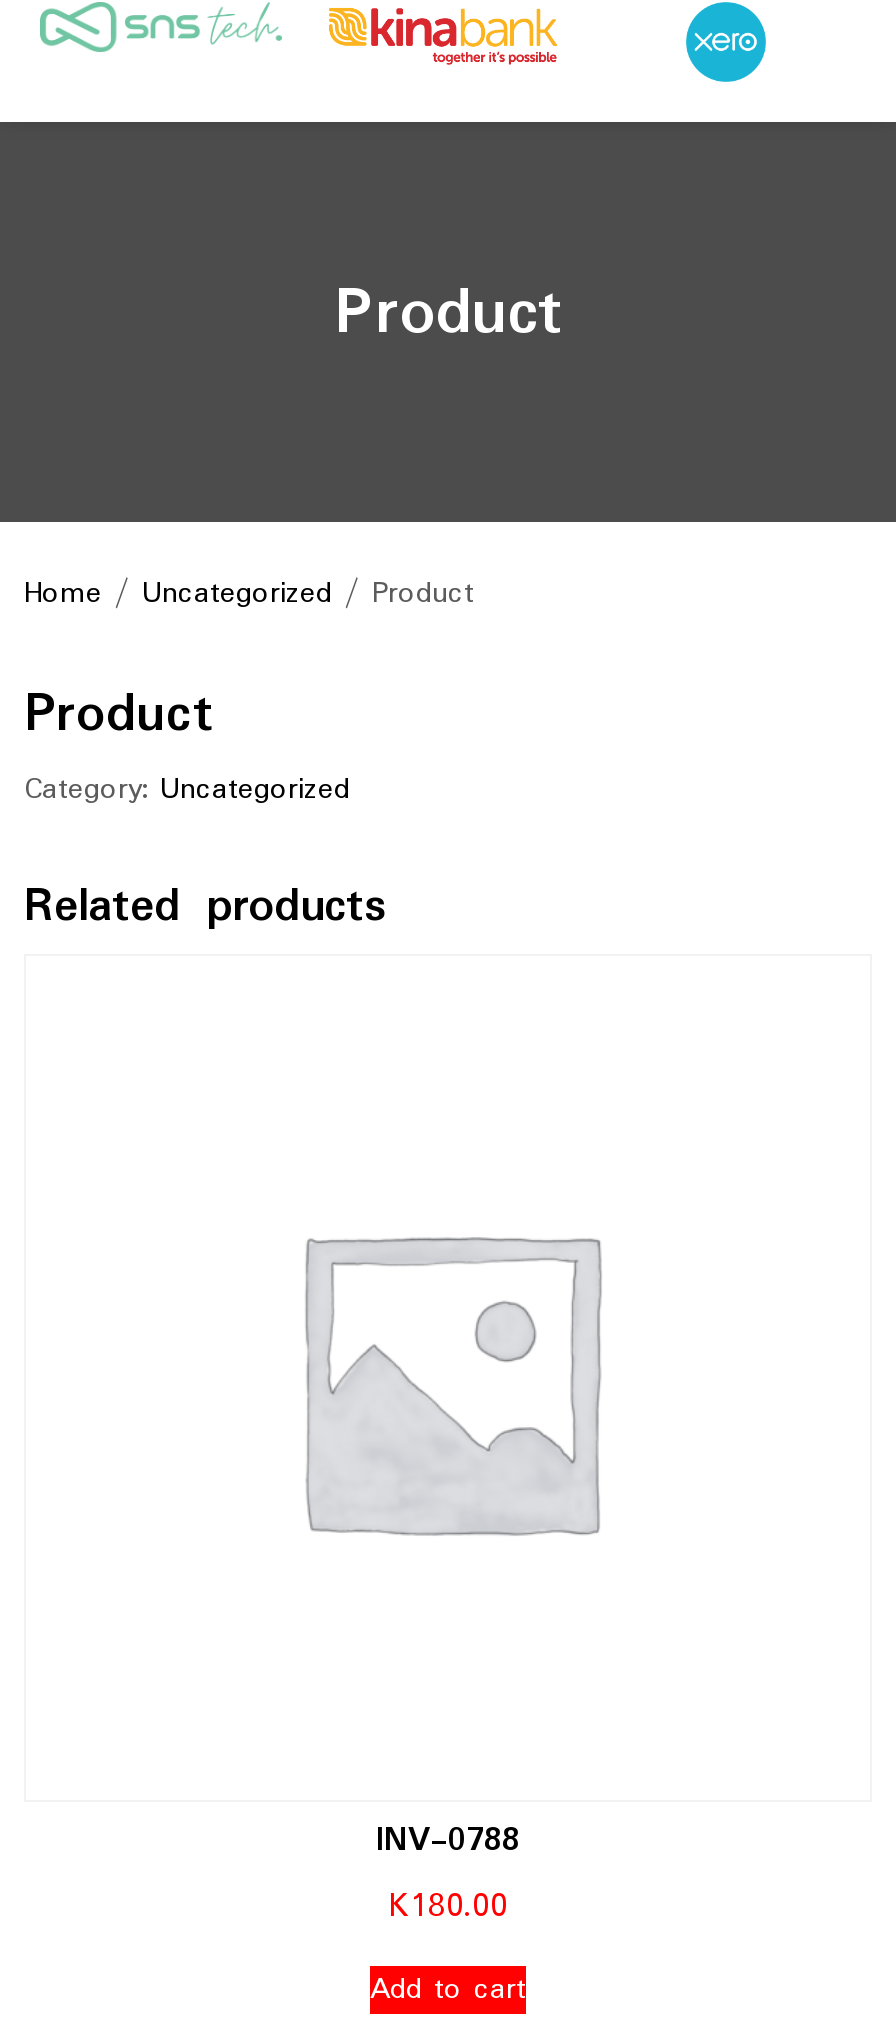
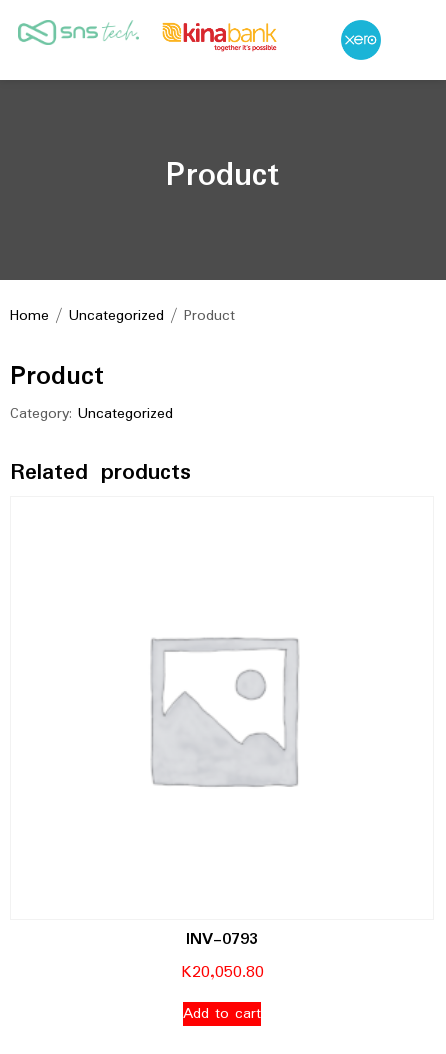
- INV-0788
- K180.00
+ INV-0793
+ K20,050.80
